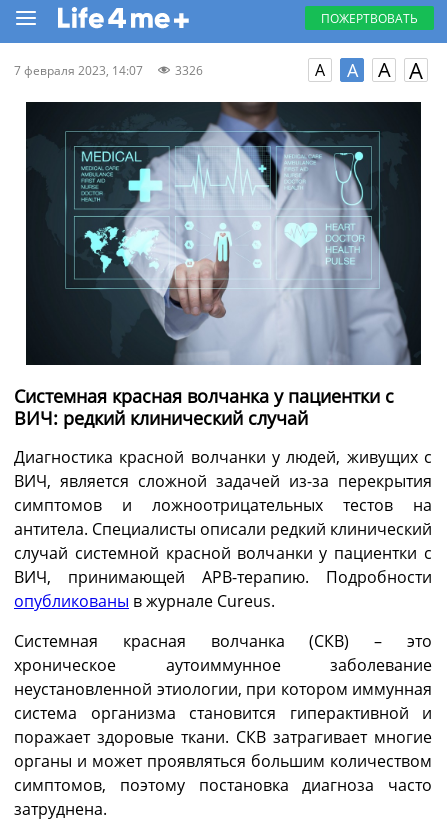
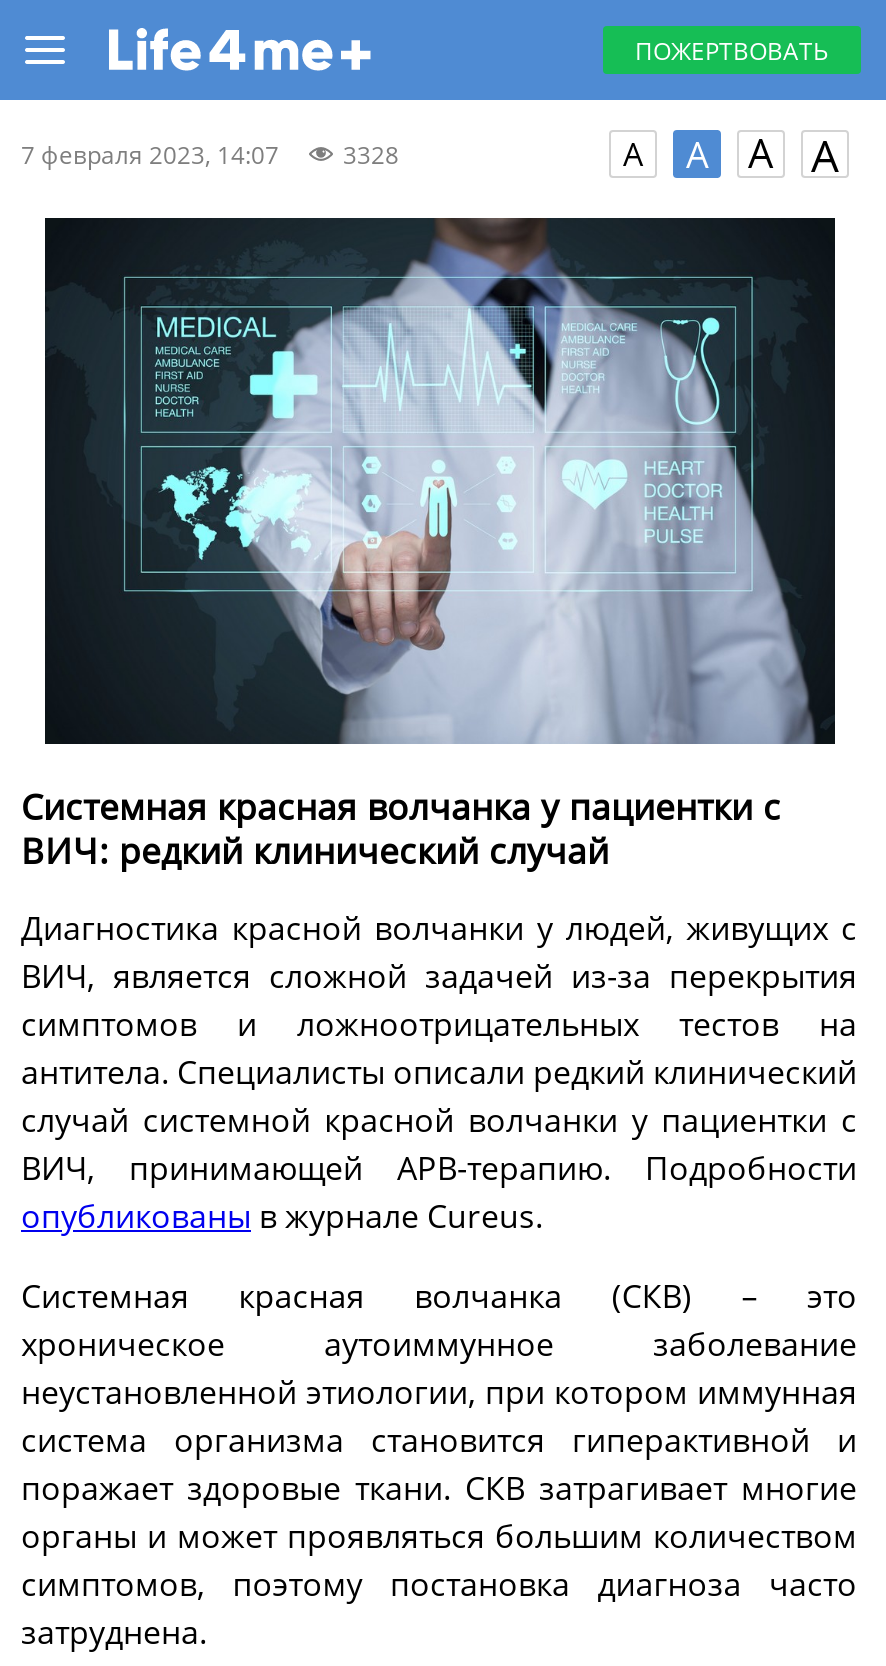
- 7 февраля 2023, 14:07 3326
+ 7 февраля 2023, 14:07 3328
